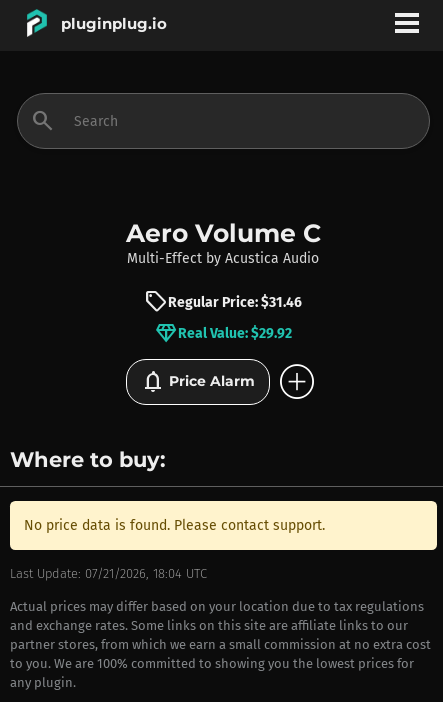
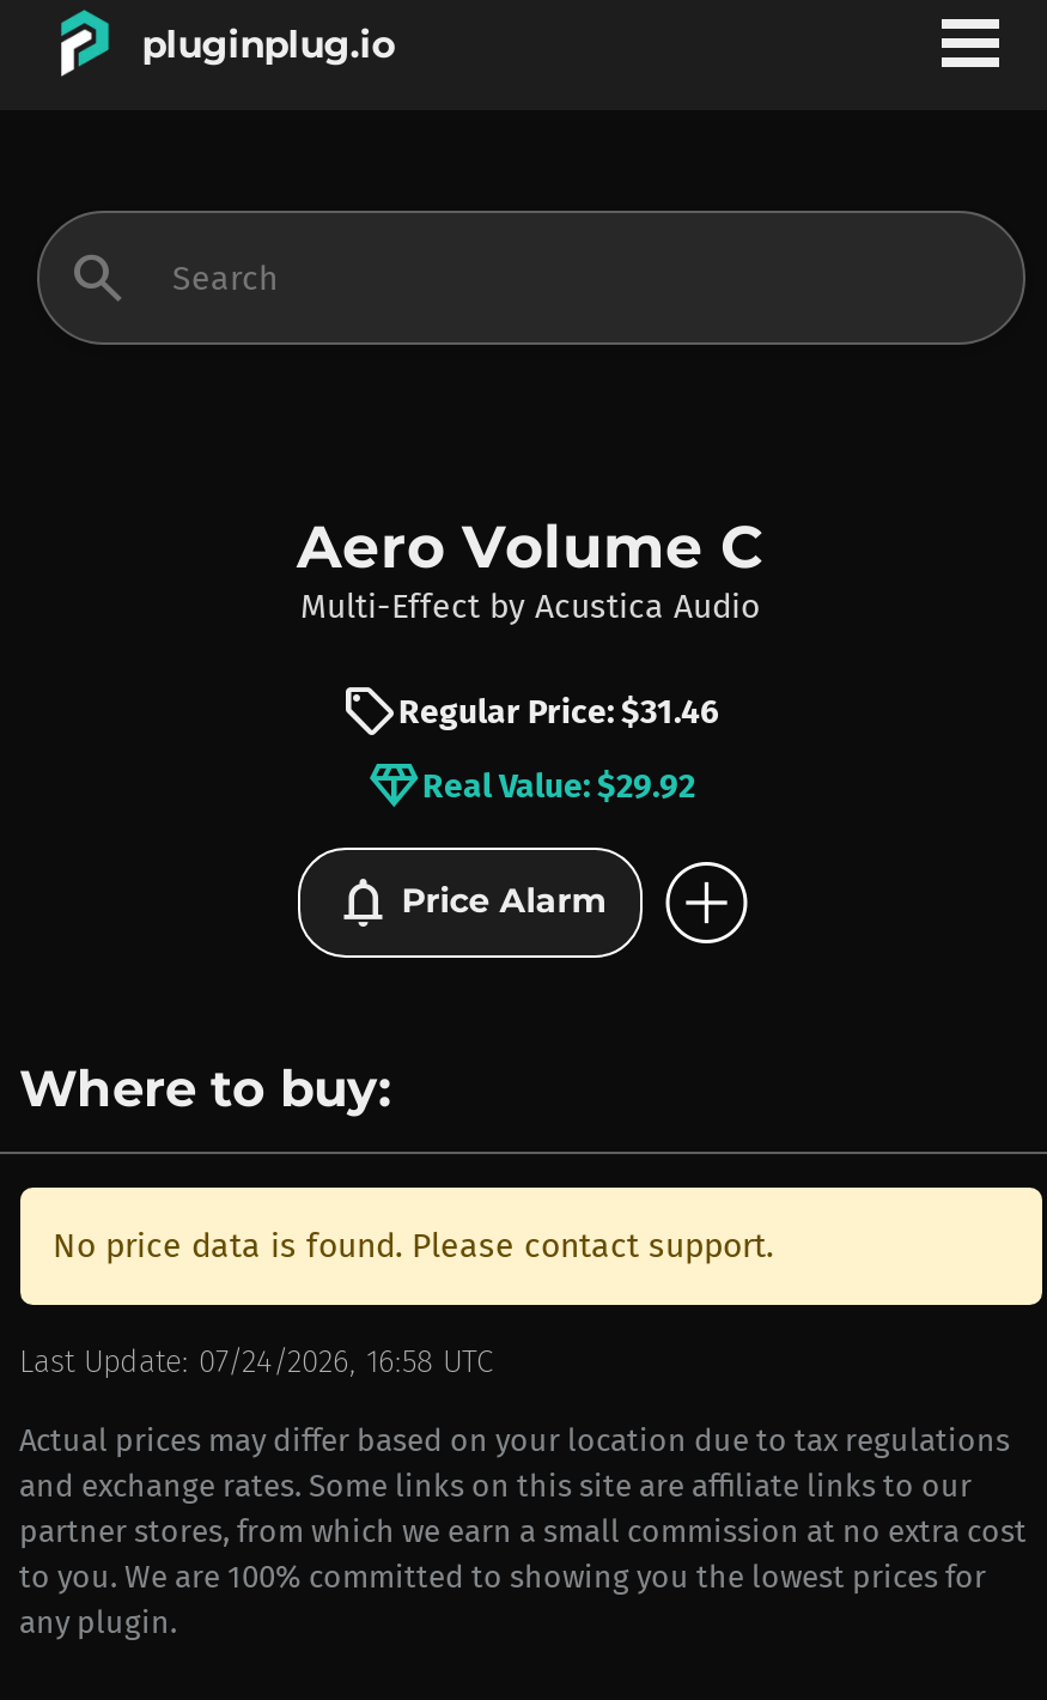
- Last Update: 07/21/2026, 18:04 UTC
+ Last Update: 07/24/2026, 16:58 UTC
